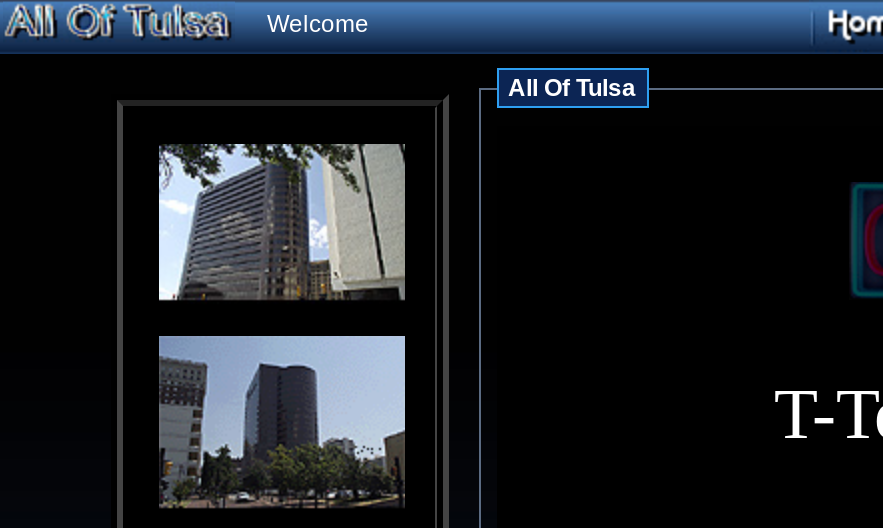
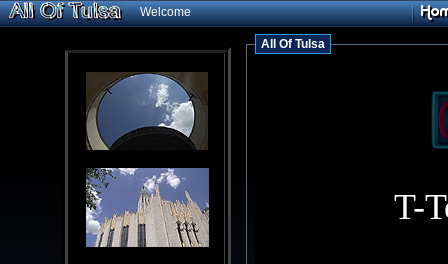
- [image]
+ [image]

- [image]
+ [image]
